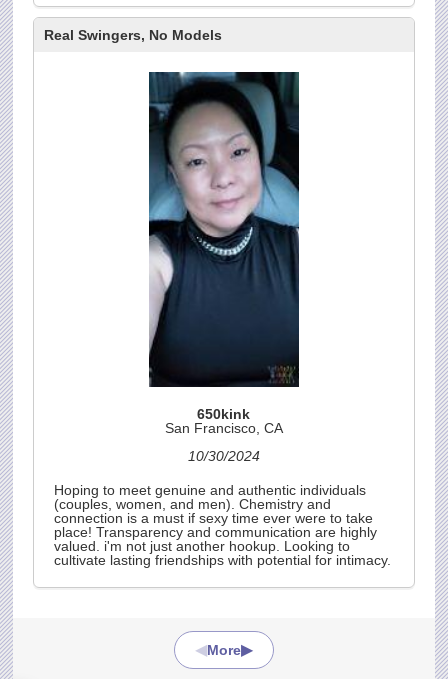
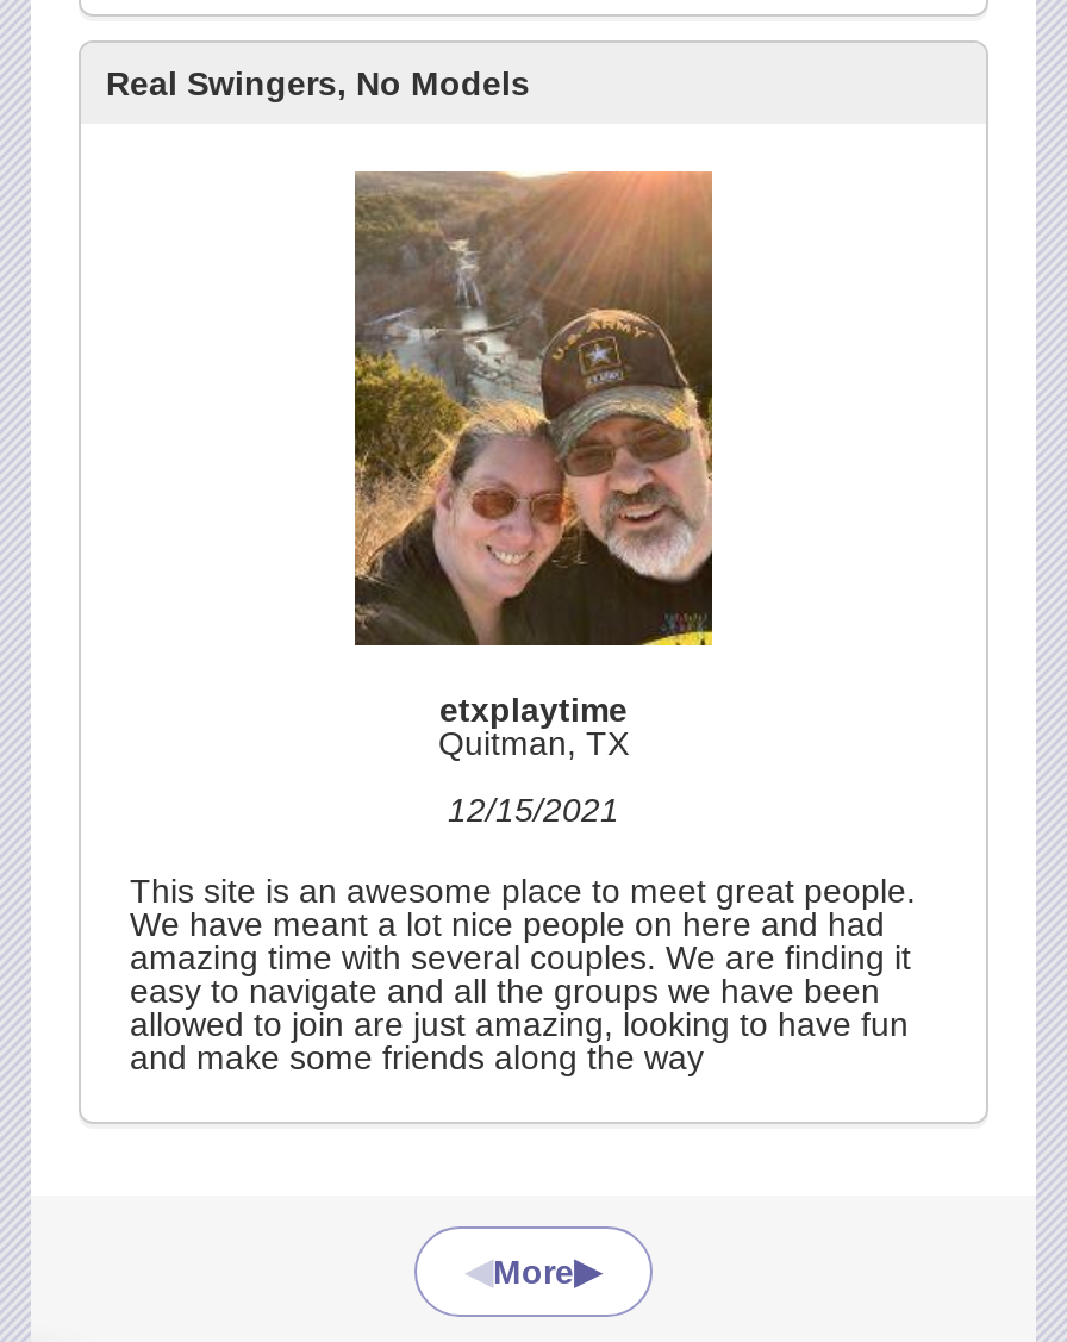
- [image]
+ [image]

- 650kink
- San Francisco, CA
+ etxplaytime
+ Quitman, TX

- 10/30/2024
+ 12/15/2021

- Hoping to meet genuine and authentic individuals
- (couples, women, and men). Chemistry and
- connection is a must if sexy time ever were to take
- place! Transparency and communication are highly
- valued. i'm not just another hookup. Looking to
- cultivate lasting friendships with potential for intimacy.
+ This site is an awesome place to meet great people.
+ We have meant a lot nice people on here and had
+ amazing time with several couples. We are finding it
+ easy to navigate and all the groups we have been
+ allowed to join are just amazing, looking to have fun
+ and make some friends along the way
